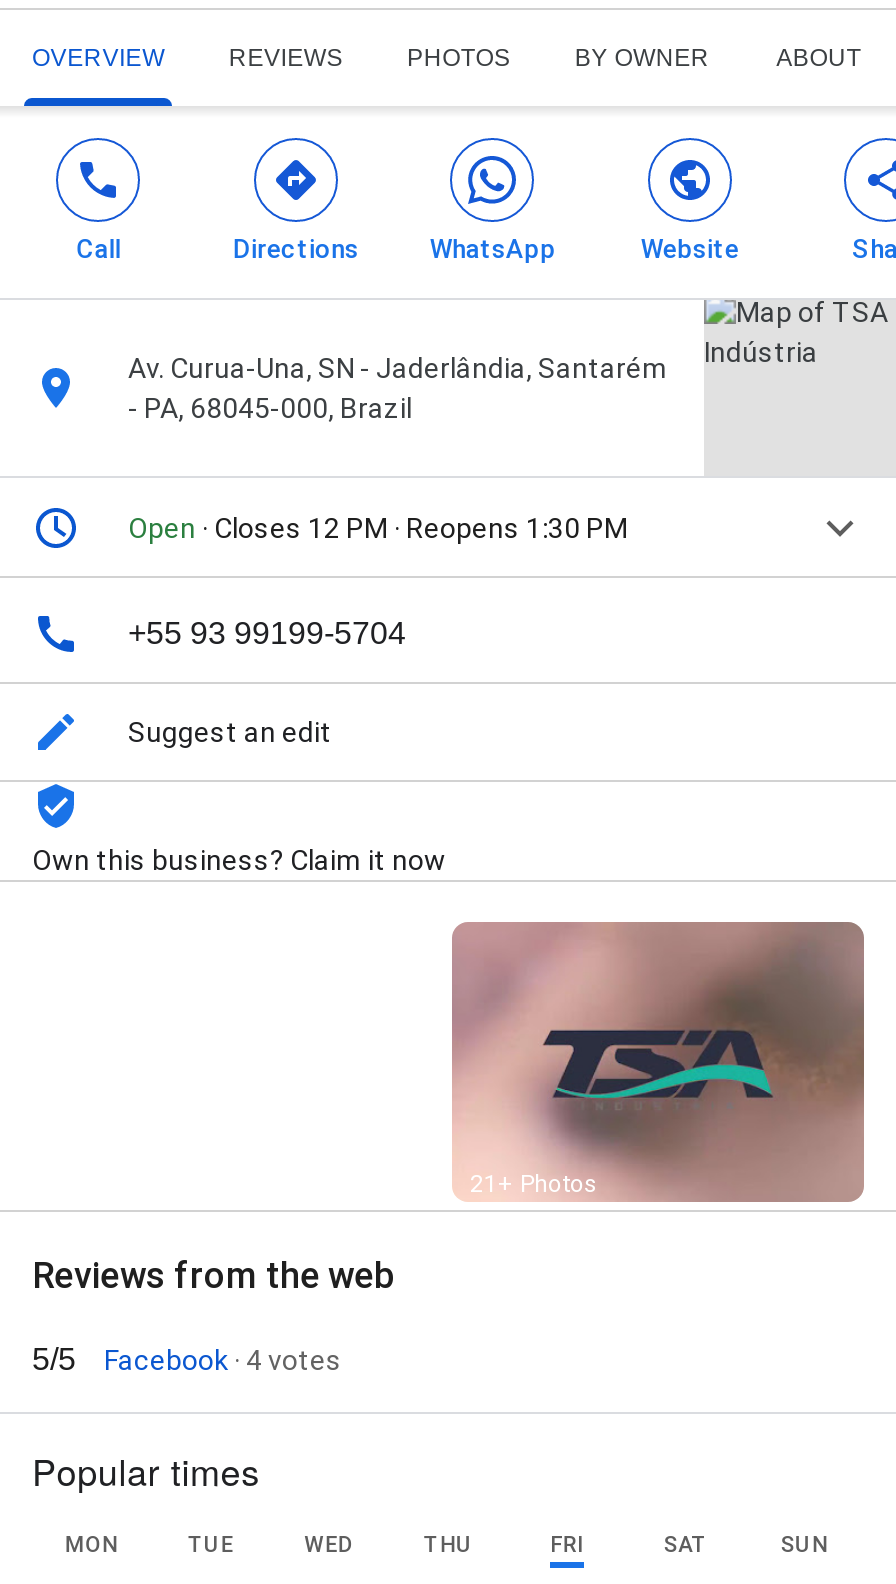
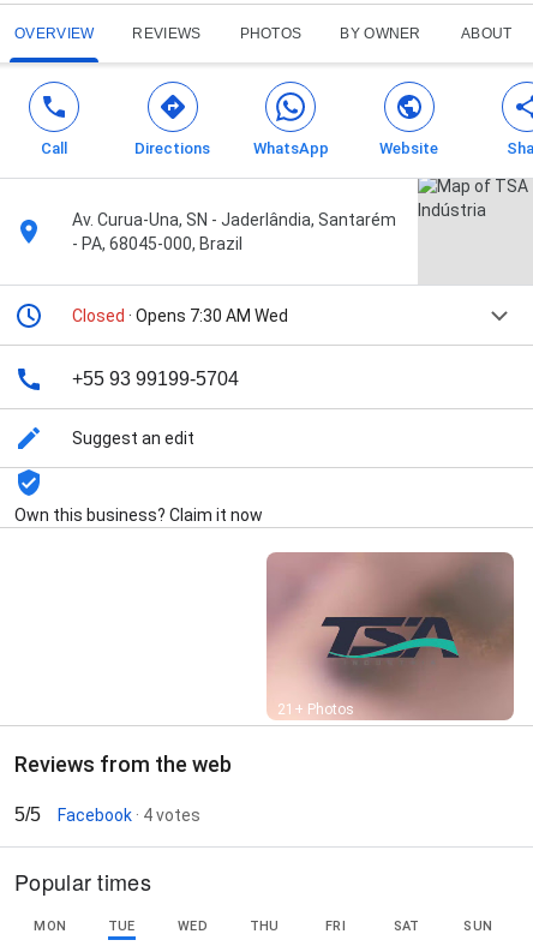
- Open · Closes 12 PM · Reopens 1:30 PM
+ Closed · Opens 7:30 AM Wed
